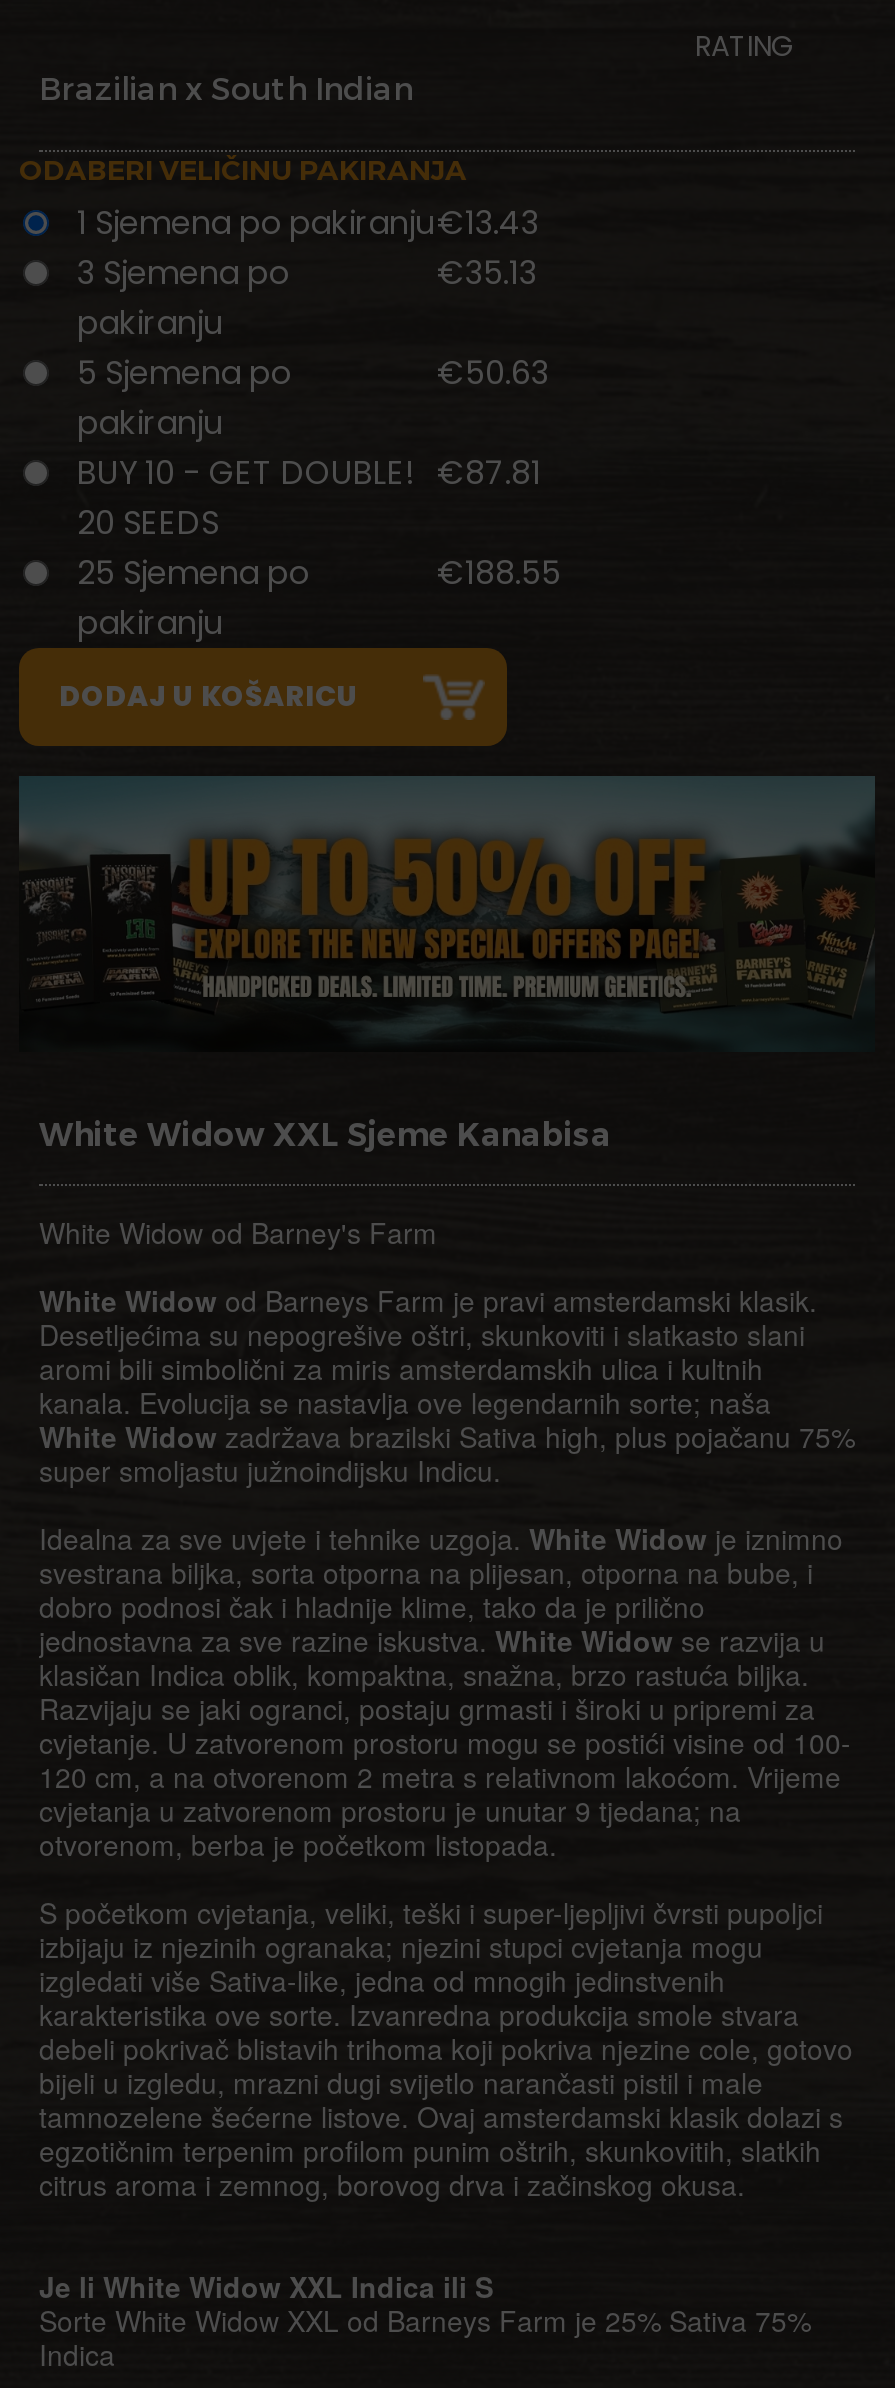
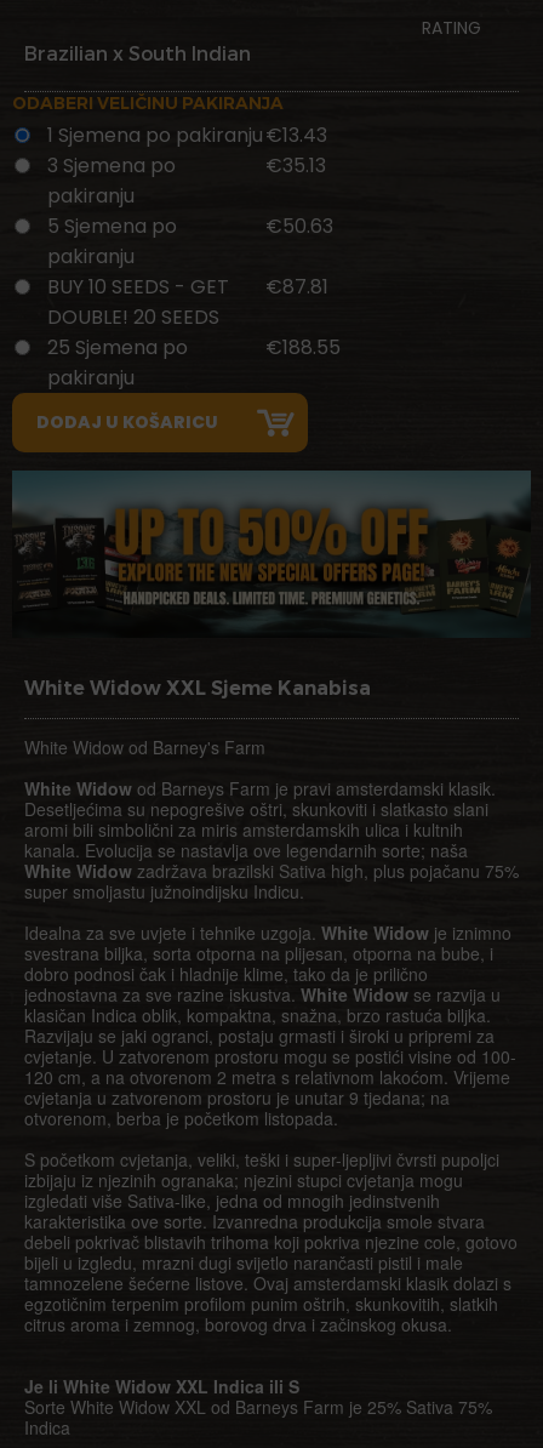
- BUY 10 - GET DOUBLE!
- 20 SEEDS
+ BUY 10 SEEDS - GET
+ DOUBLE! 20 SEEDS
